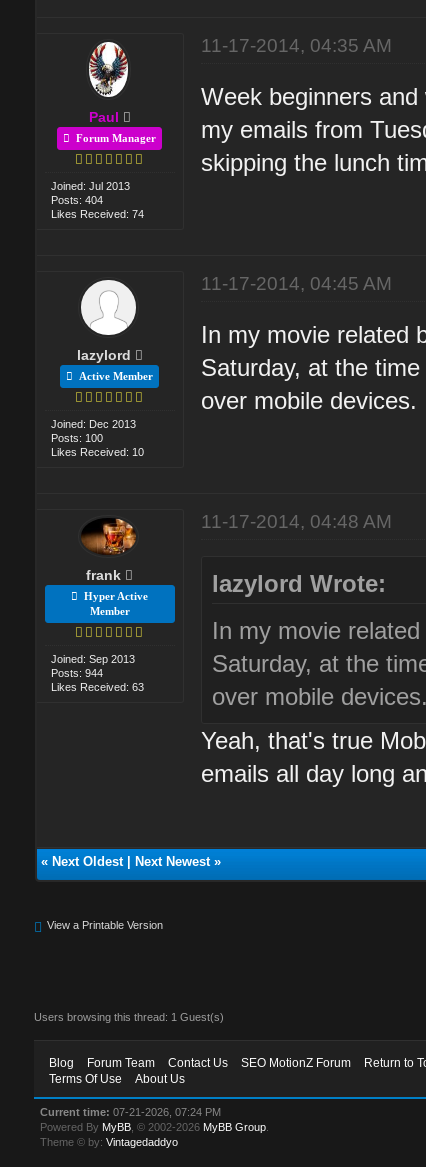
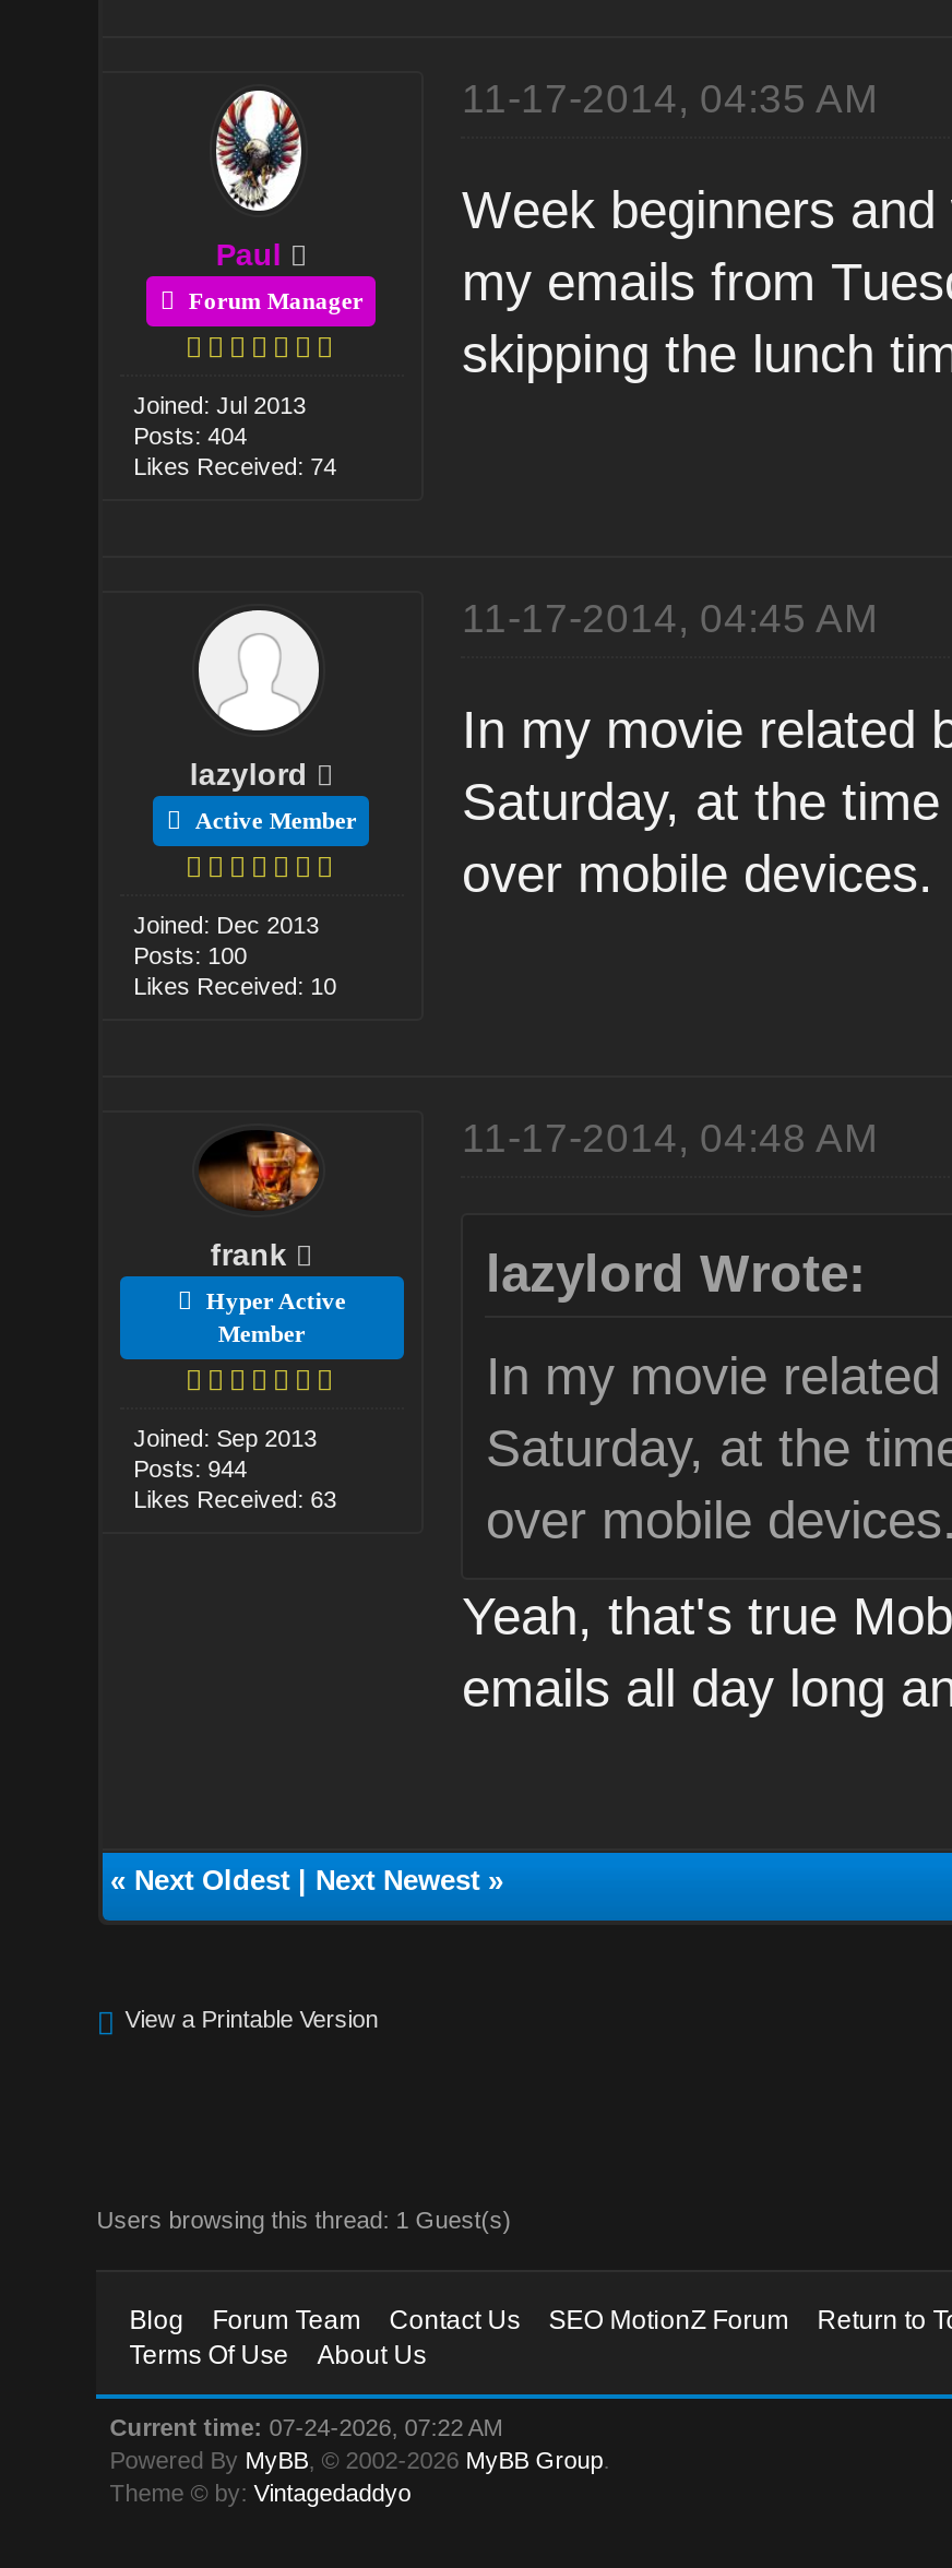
- Current time: 07-21-2026, 07:24 PM
+ Current time: 07-24-2026, 07:22 AM
